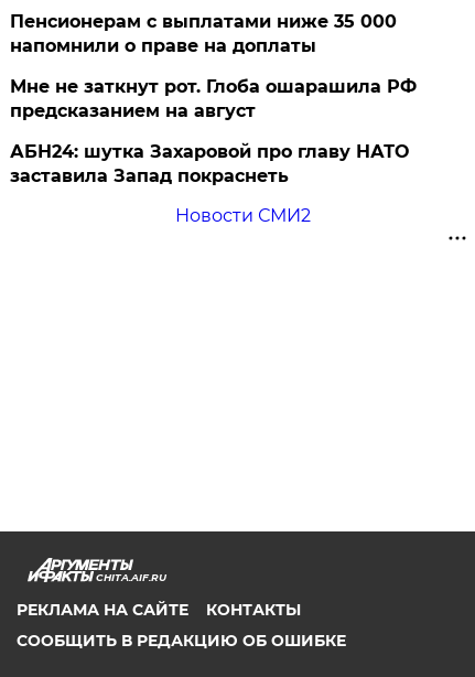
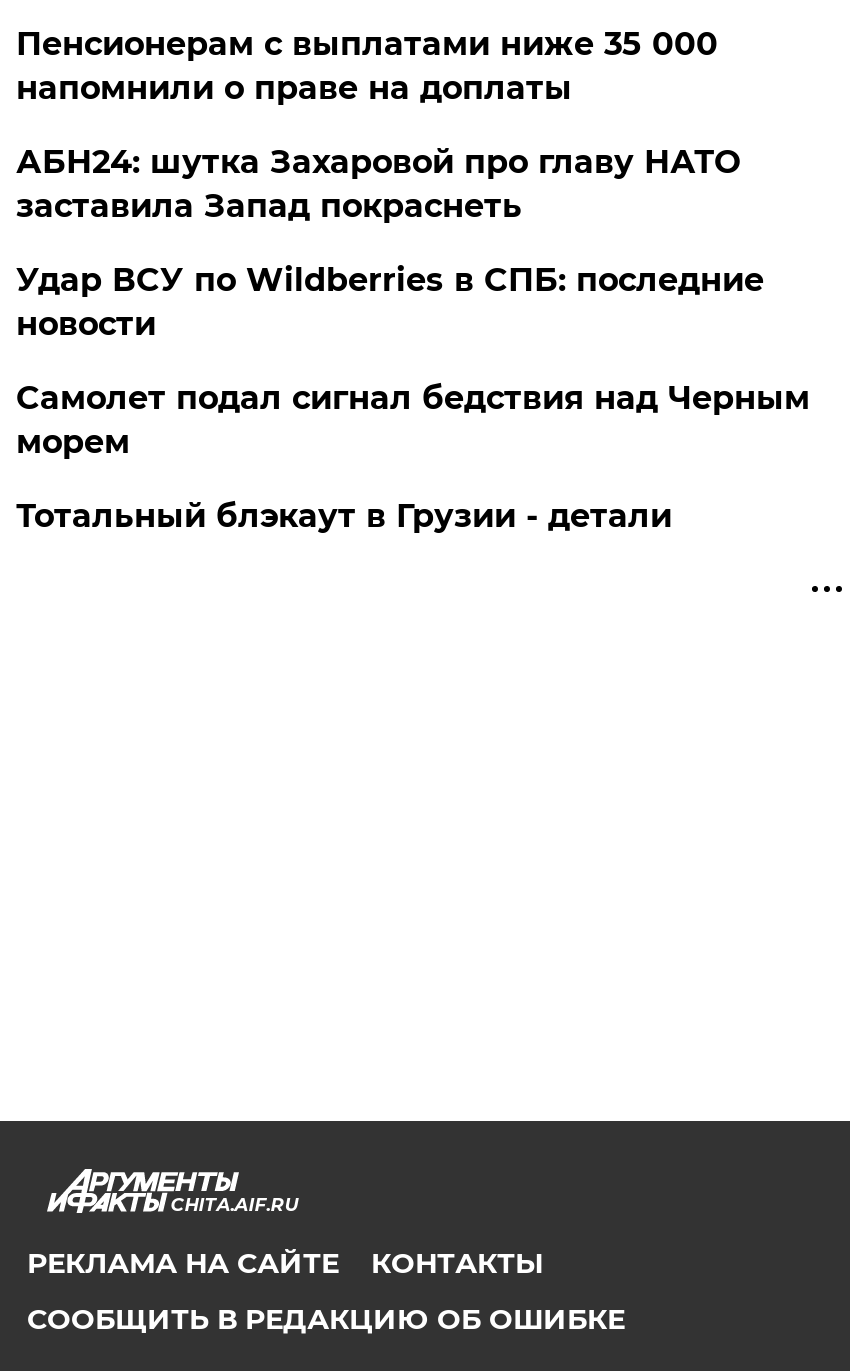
- Мне не заткнут рот. Глоба ошарашила РФ
- предсказанием на август

moved up: АБН24: шутка Захаровой про главу НАТО | заставила Запад покраснеть

- Новости СМИ2
+ Удар ВСУ по Wildberries в СПБ: последние
+ новости
+ Самолет подал сигнал бедствия над Черным
+ морем
+ Тотальный блэкаут в Грузии - детали
